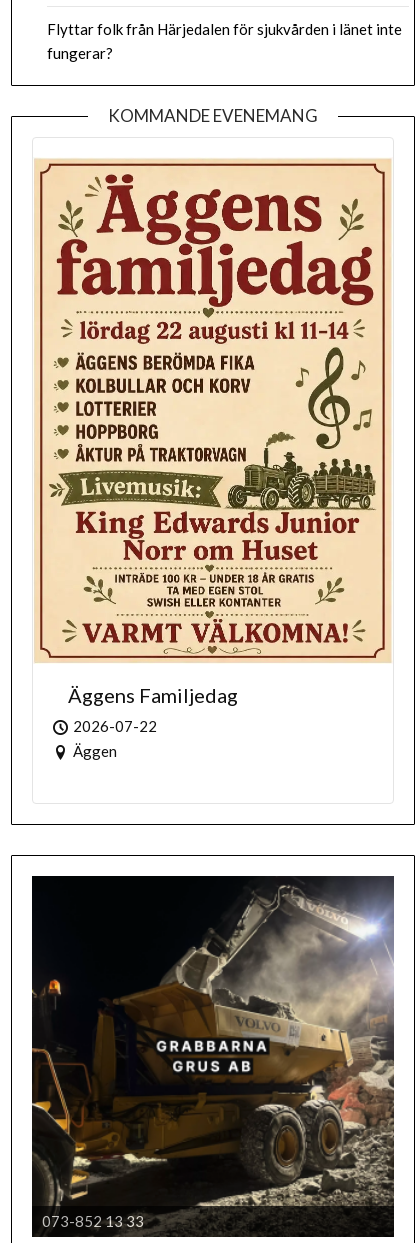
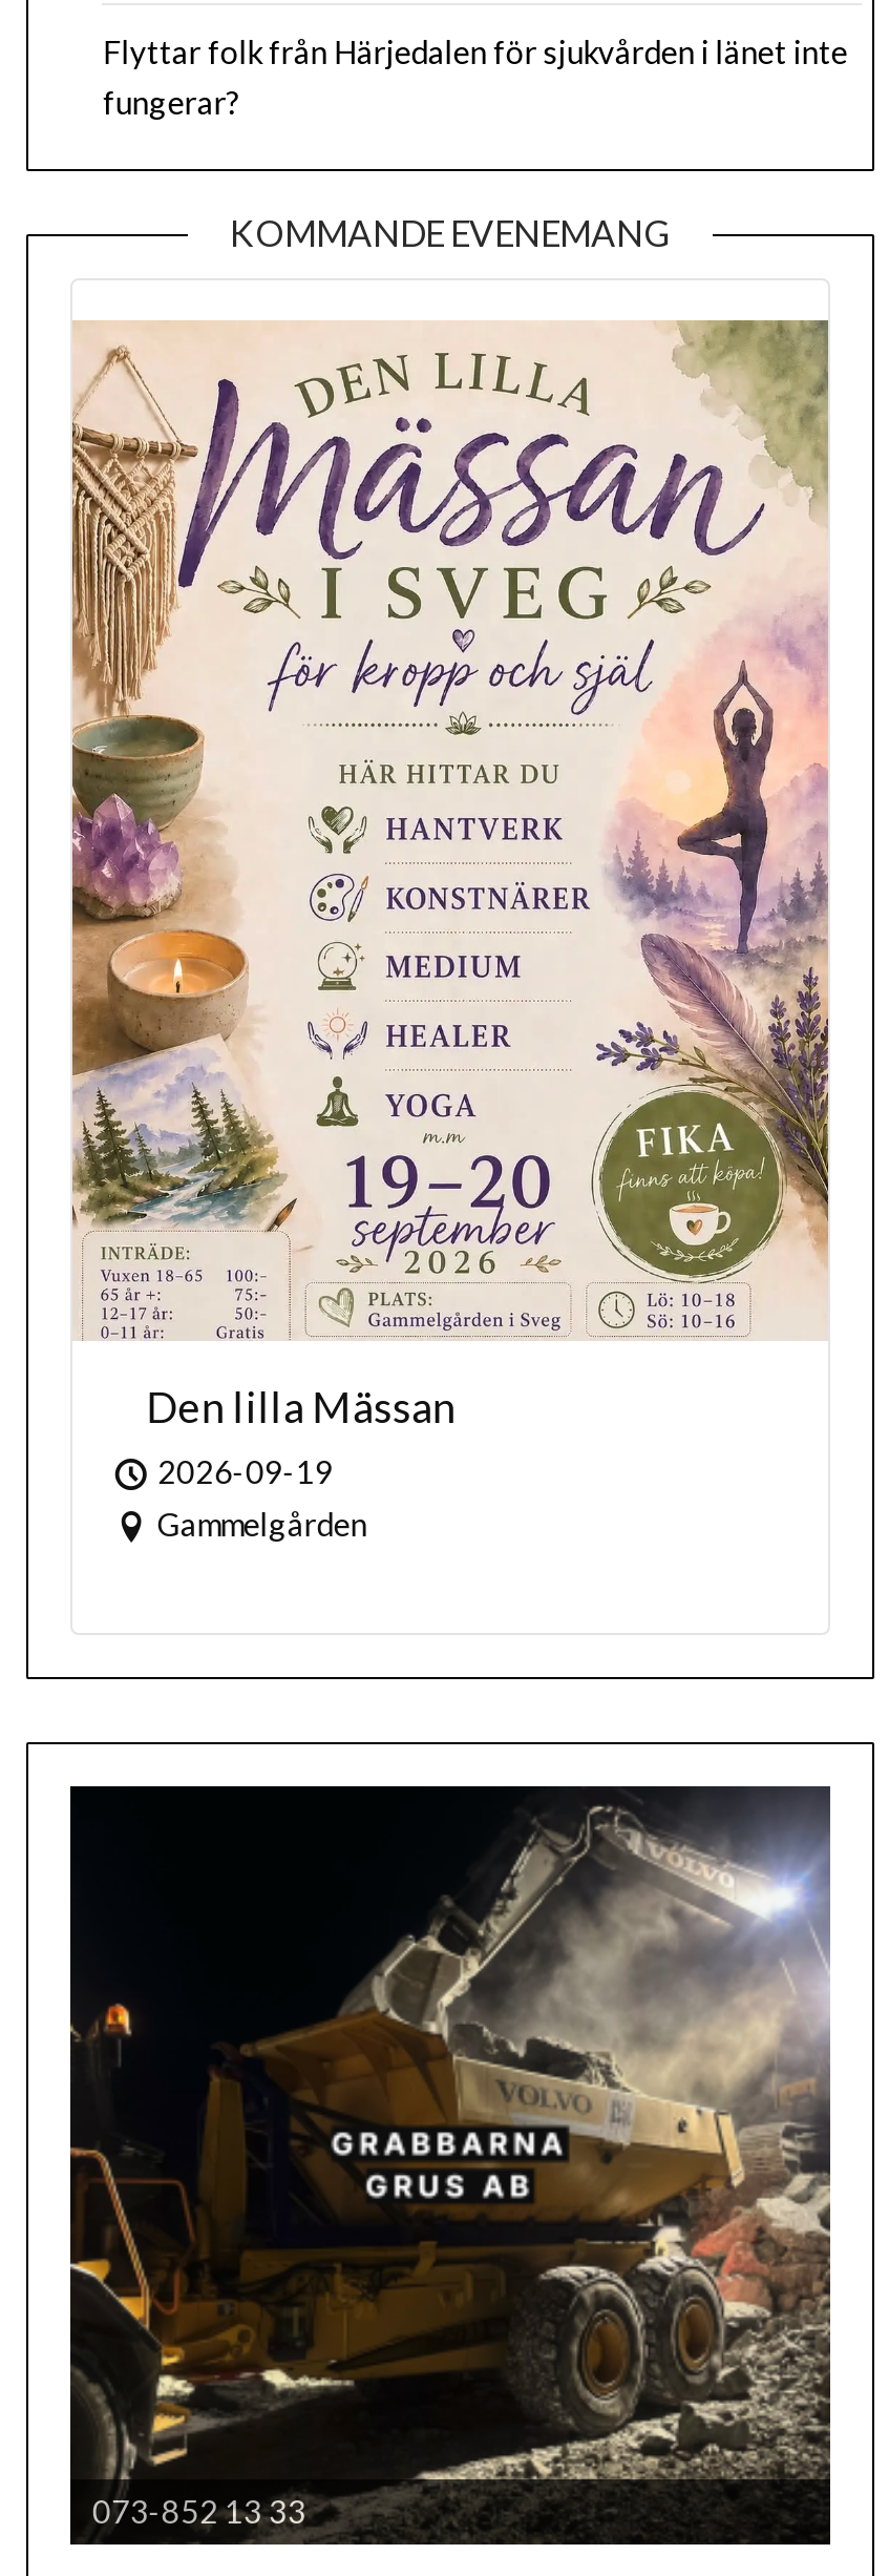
- [image]
- Äggens Familjedag
- 2026-07-22
- Äggen
+ [image]
+ Den lilla Mässan
+ 2026-09-19
+ Gammelgården
